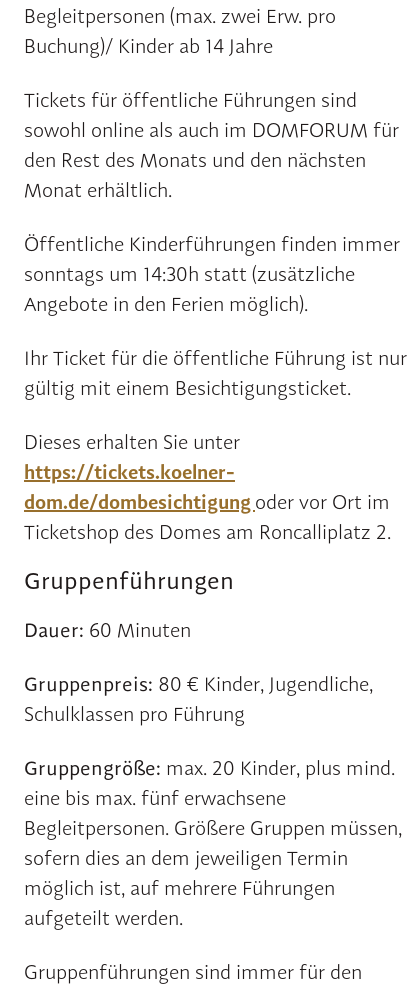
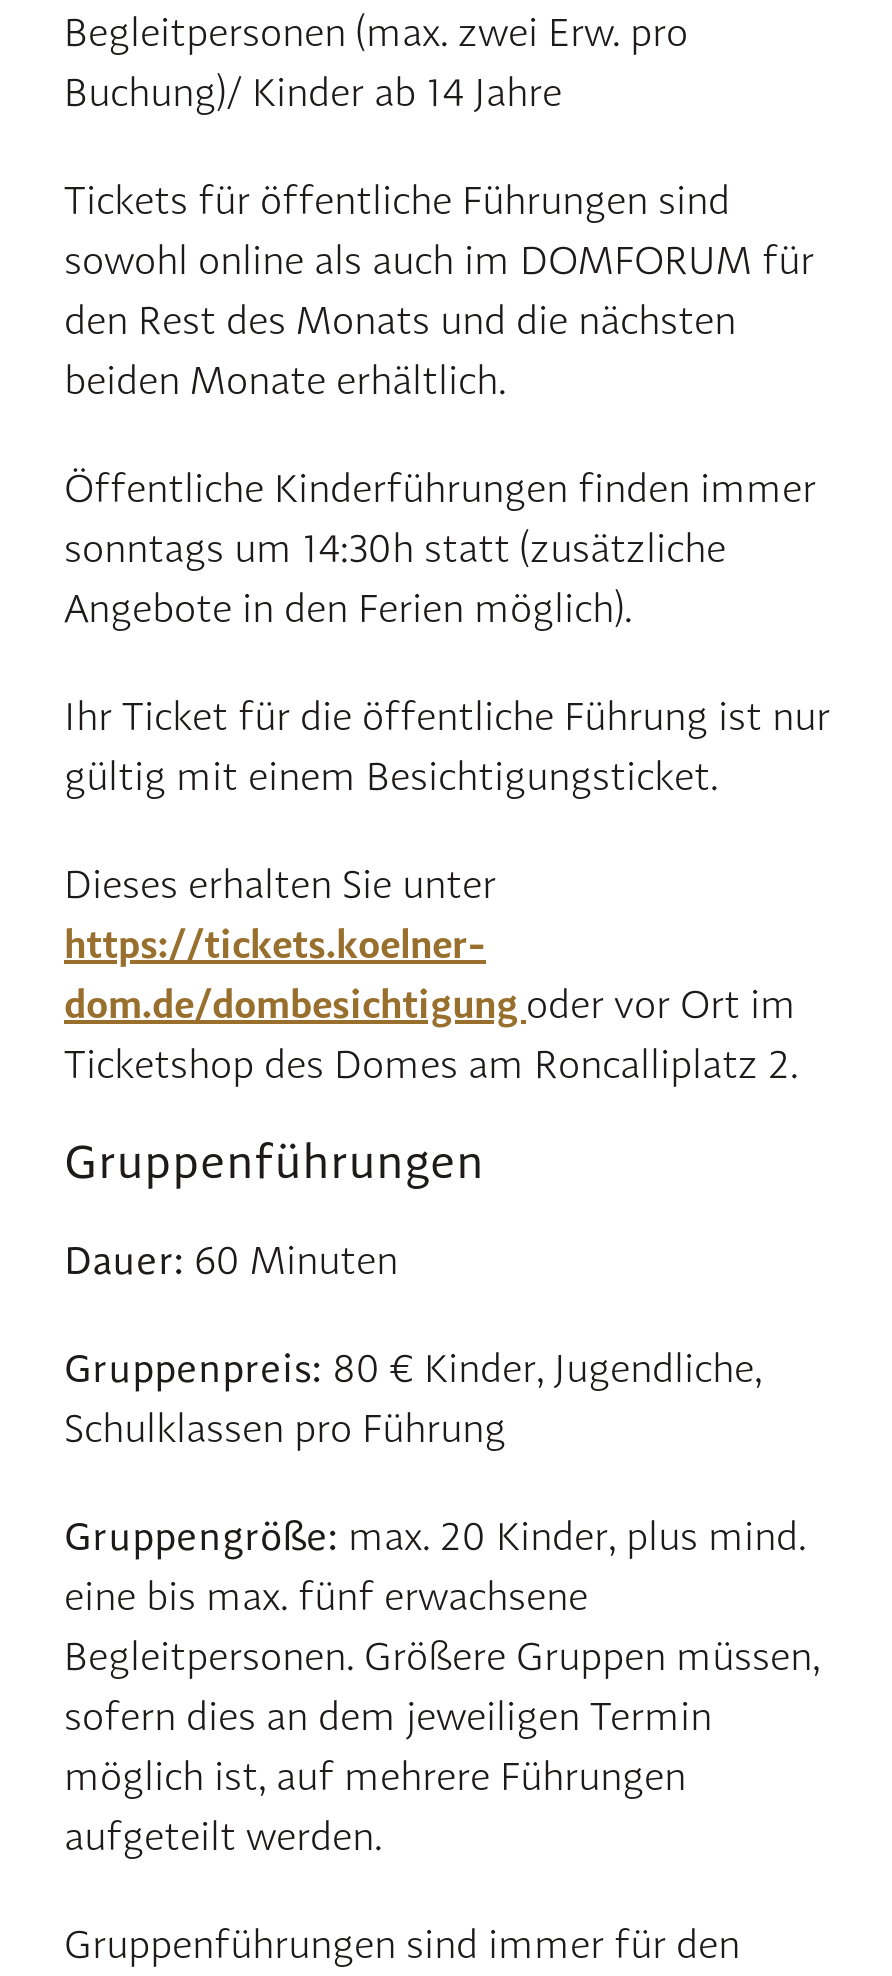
- den Rest des Monats und den nächsten
- Monat erhältlich.
+ den Rest des Monats und die nächsten
+ beiden Monate erhältlich.
